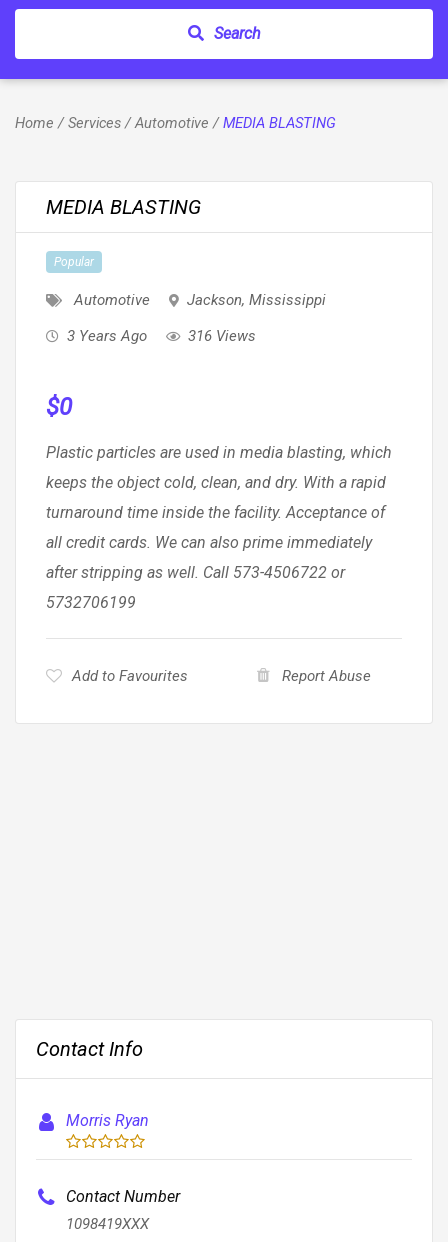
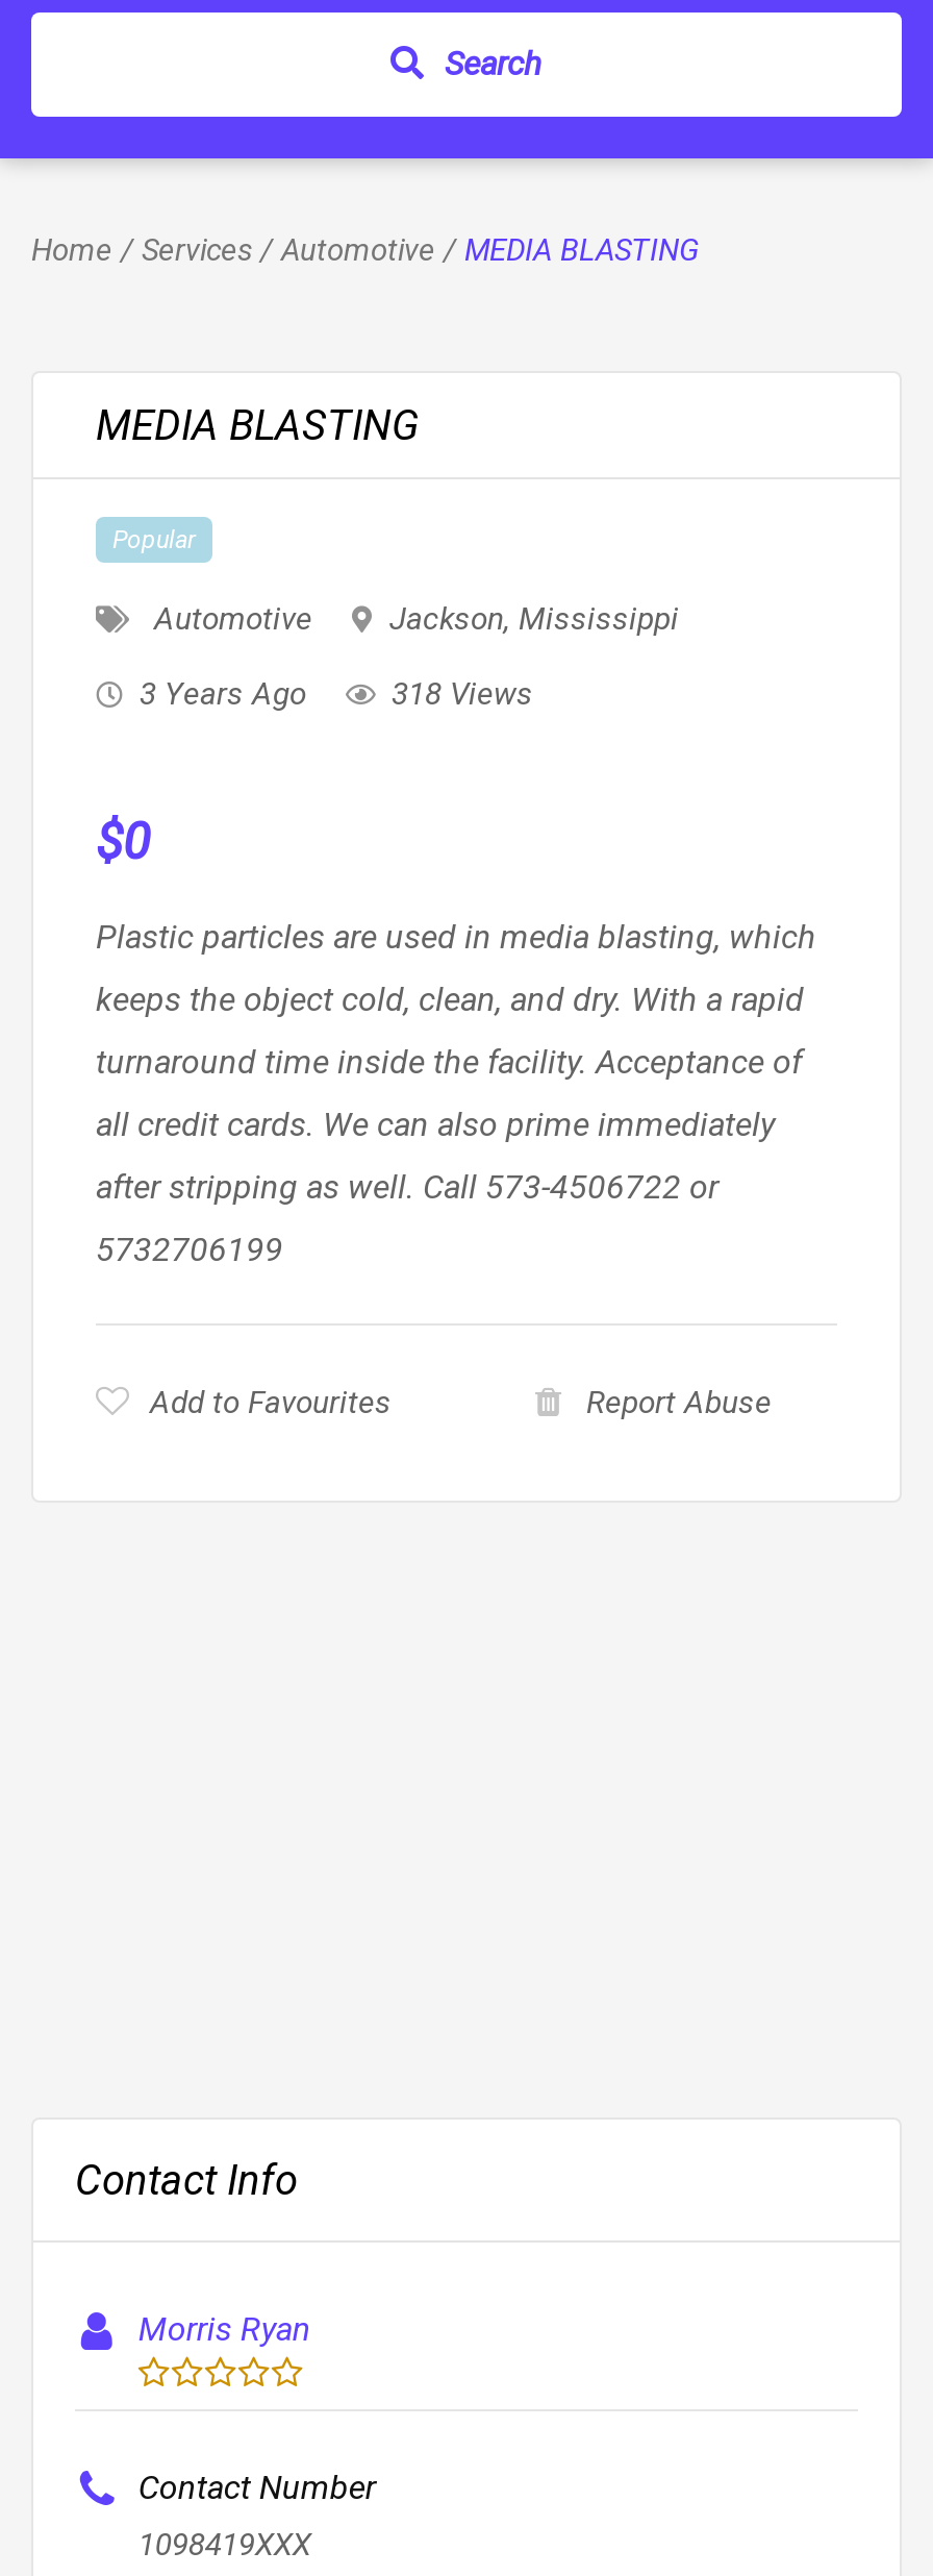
- 316 Views
+ 318 Views
